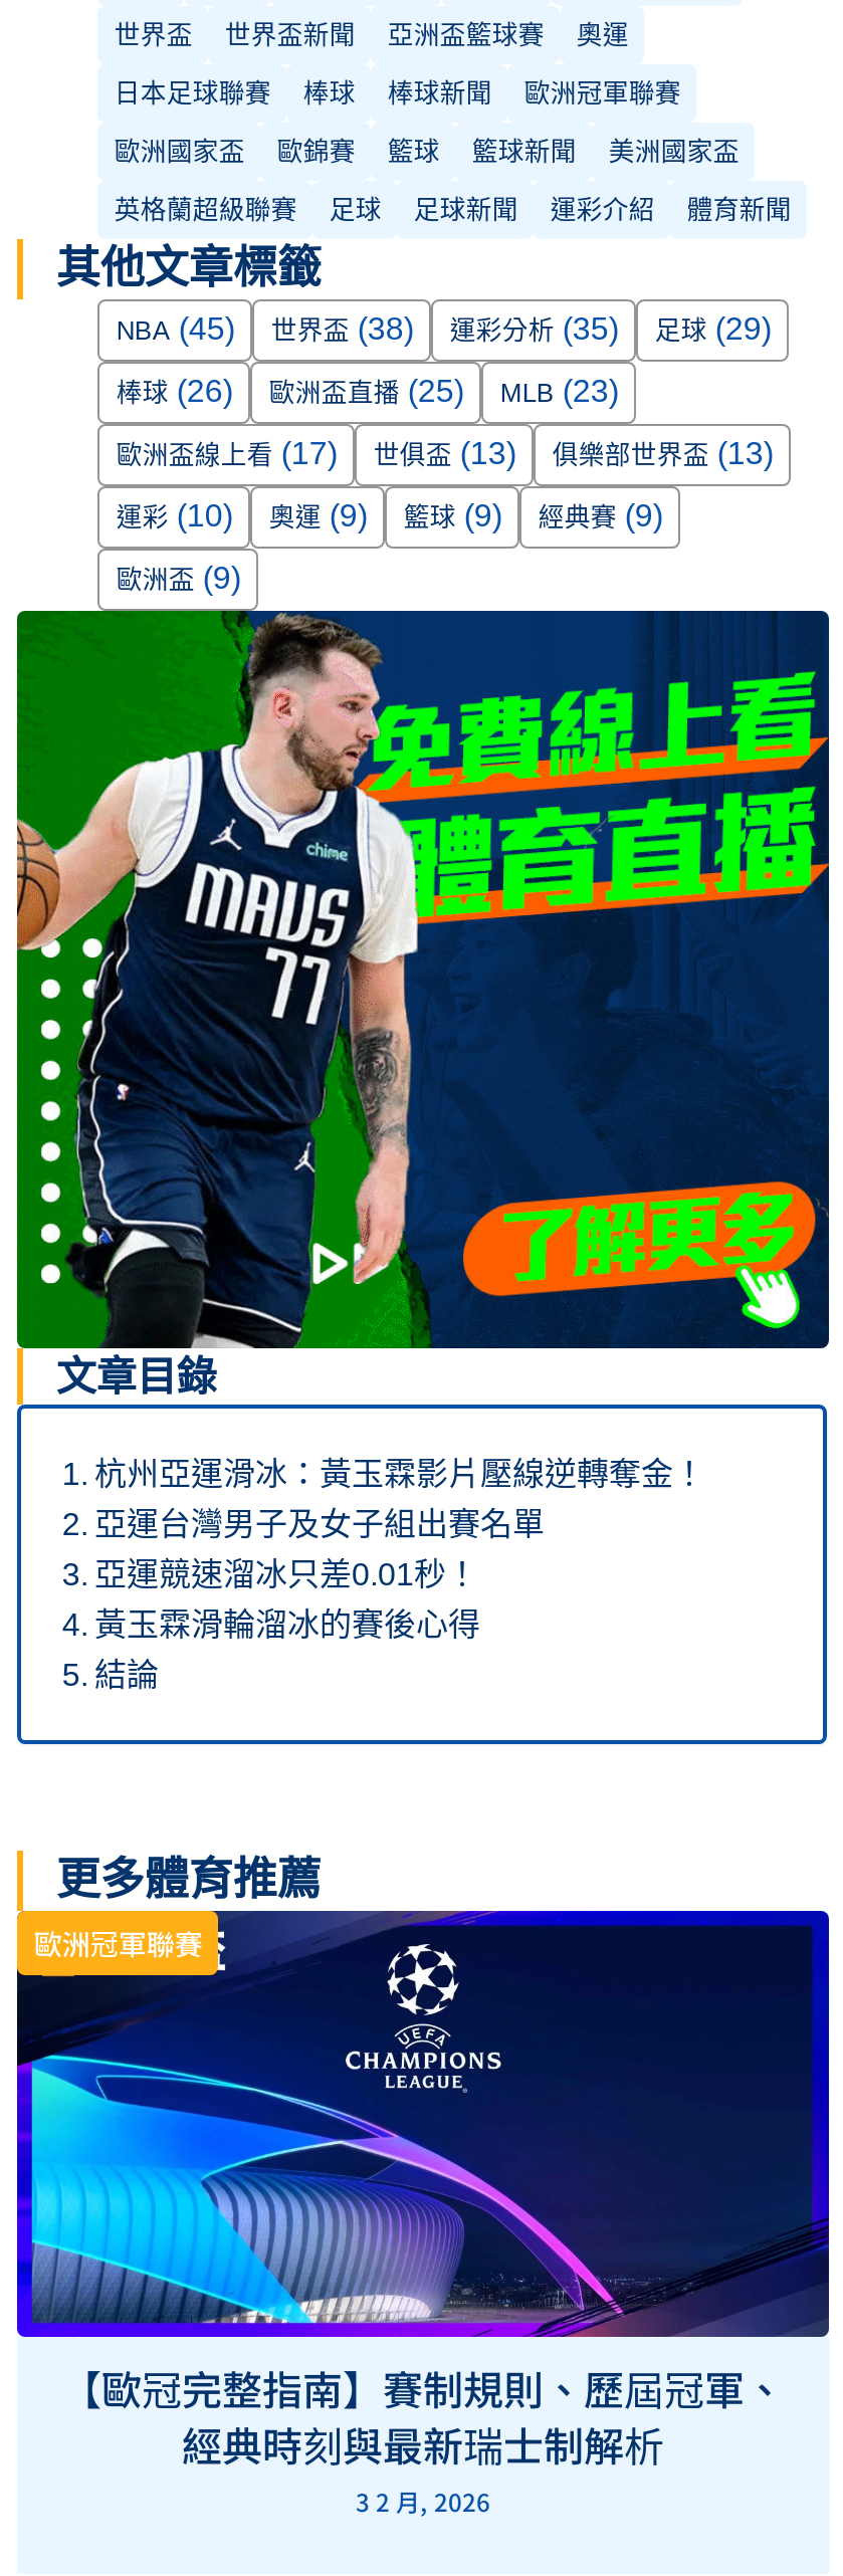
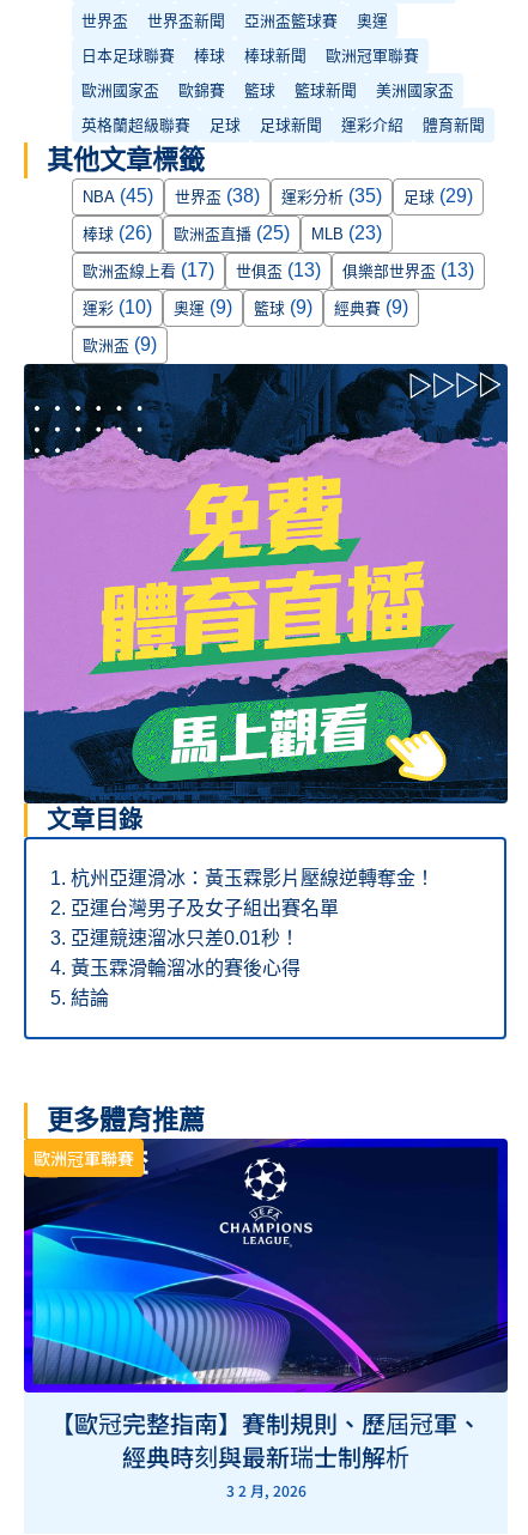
- [image]
+ [image]
